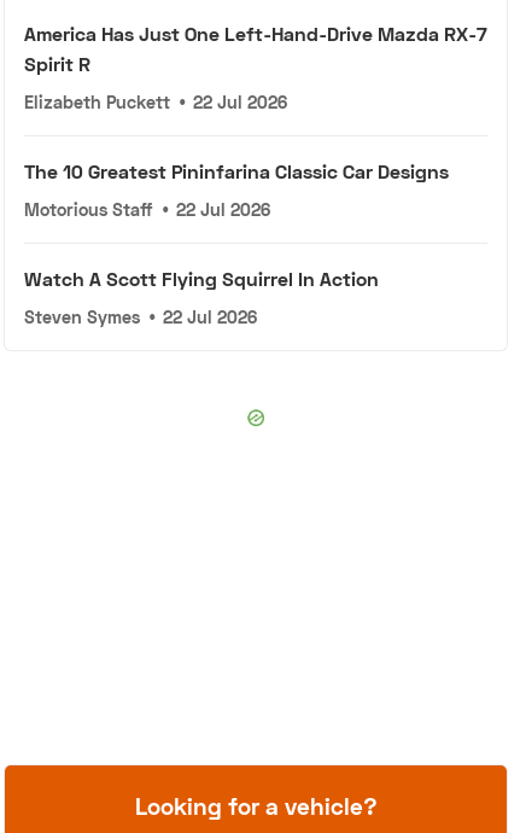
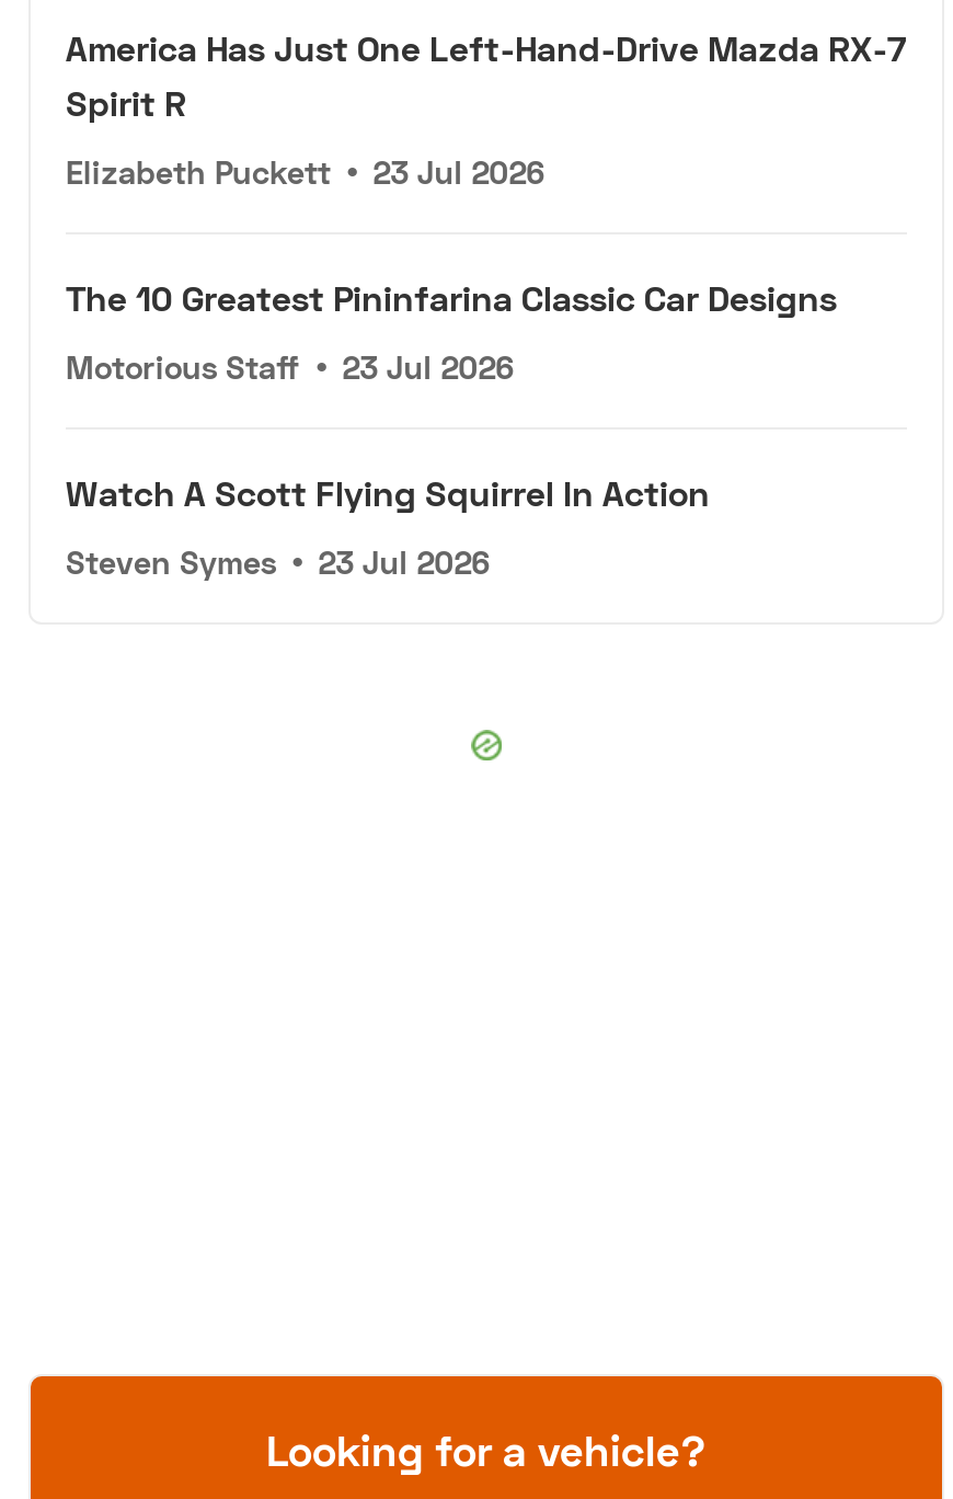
- Elizabeth Puckett • 22 Jul 2026
+ Elizabeth Puckett • 23 Jul 2026

- Motorious Staff • 22 Jul 2026
+ Motorious Staff • 23 Jul 2026

- Steven Symes • 22 Jul 2026
+ Steven Symes • 23 Jul 2026
